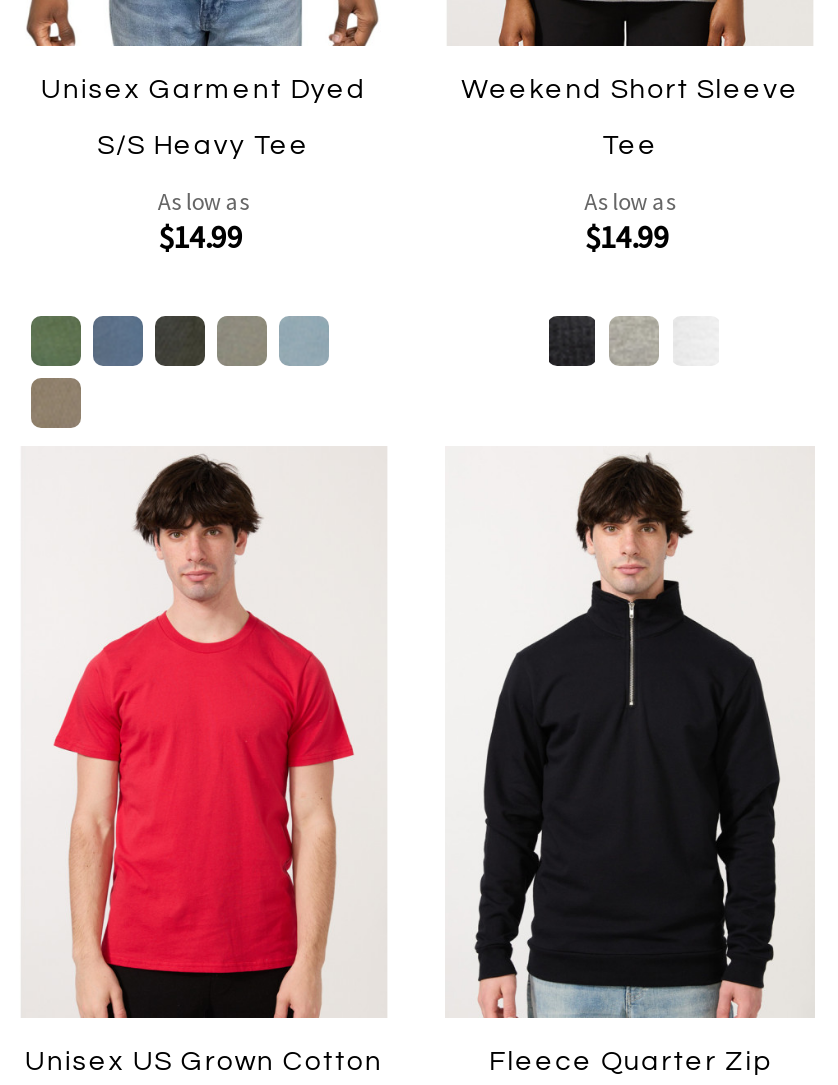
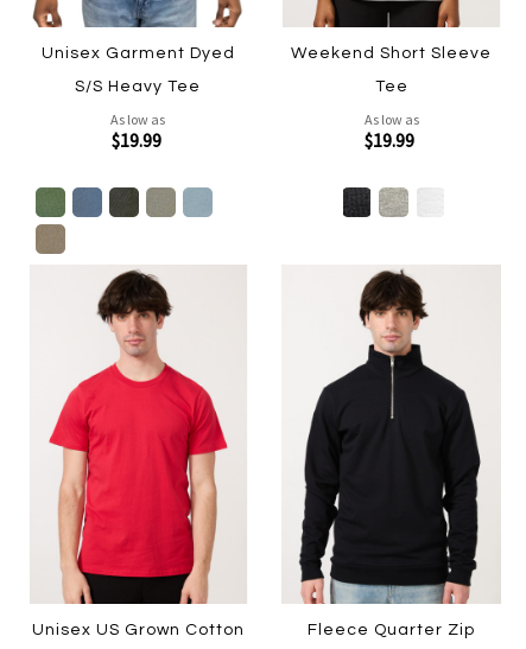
- $14.99
+ $19.99

- $14.99
+ $19.99
